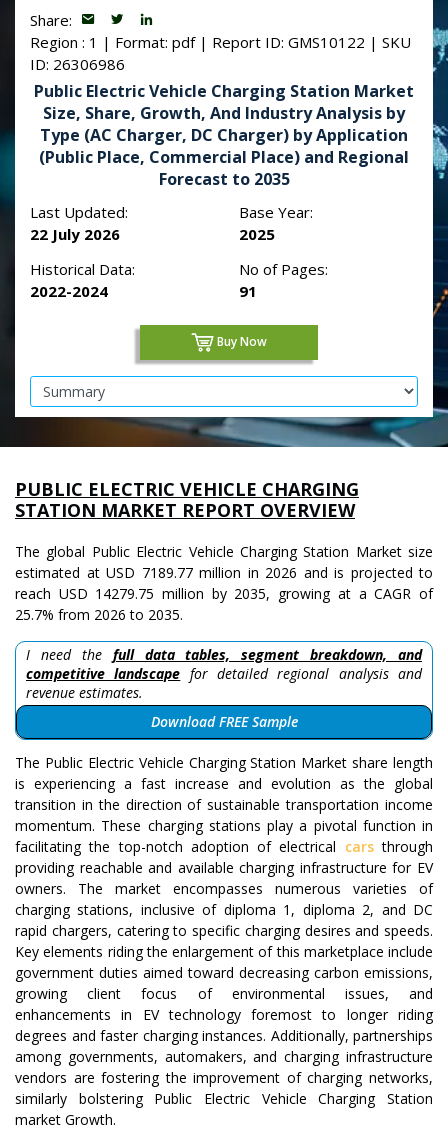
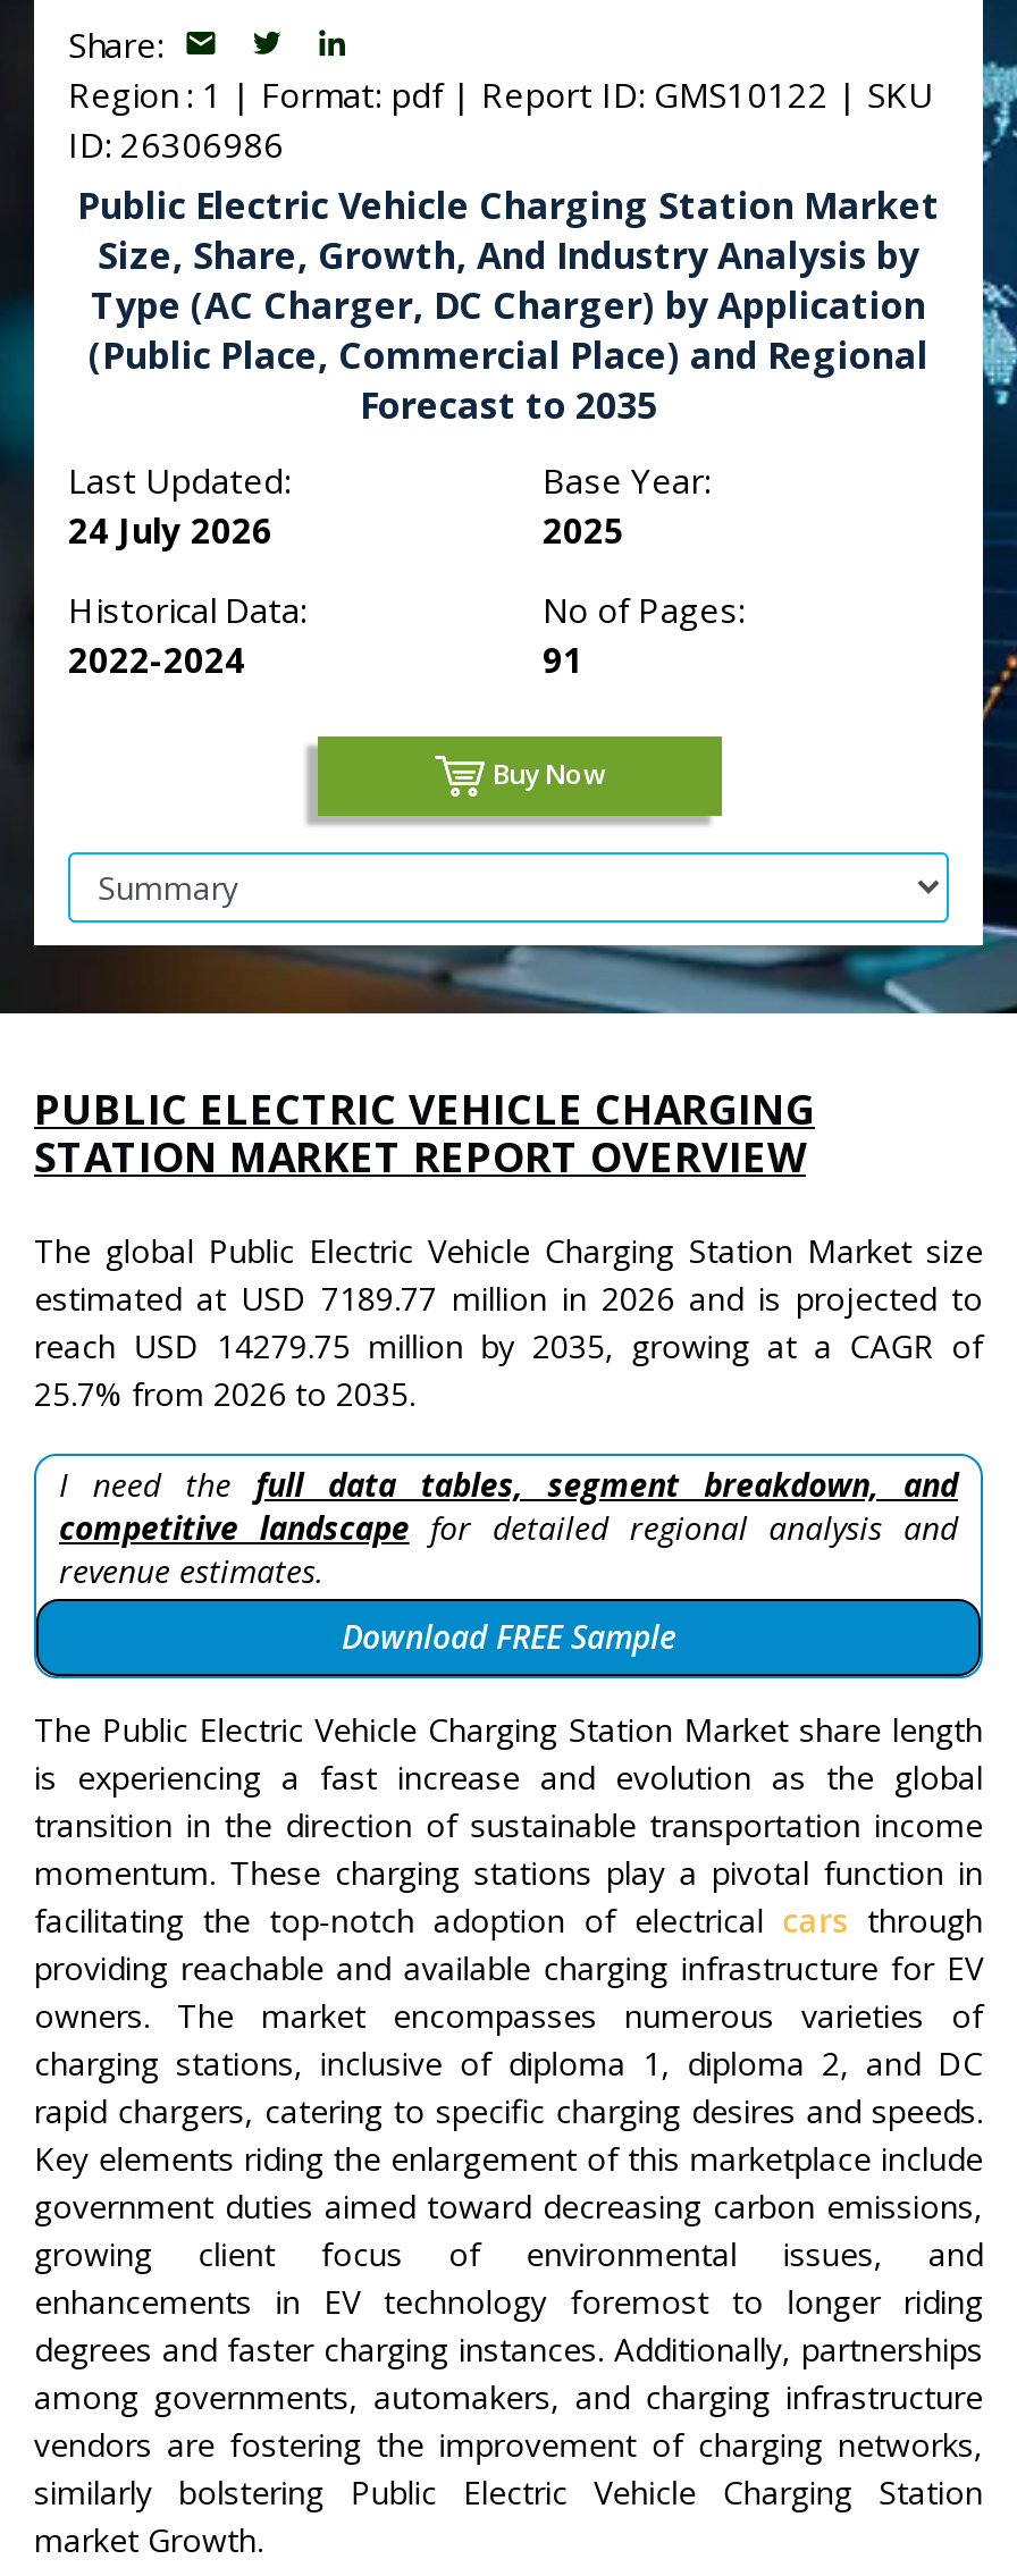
- 22 July 2026
+ 24 July 2026
